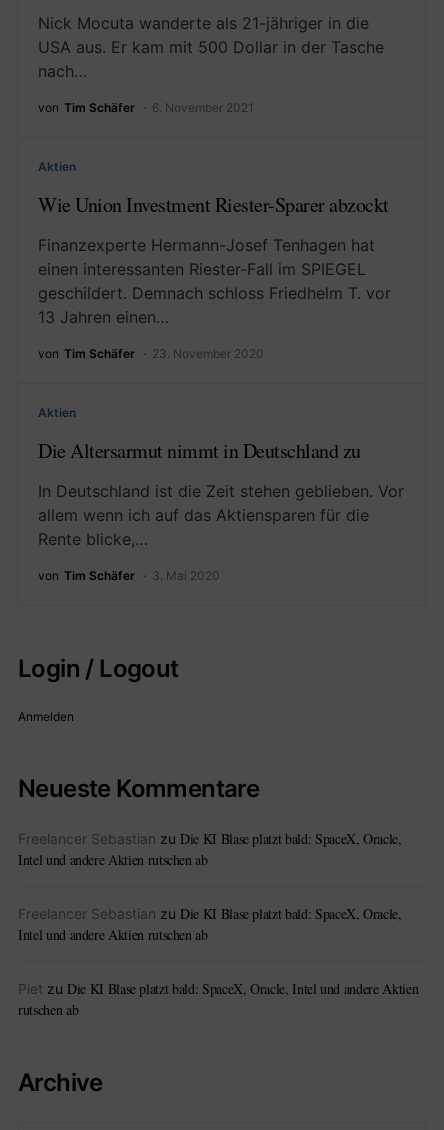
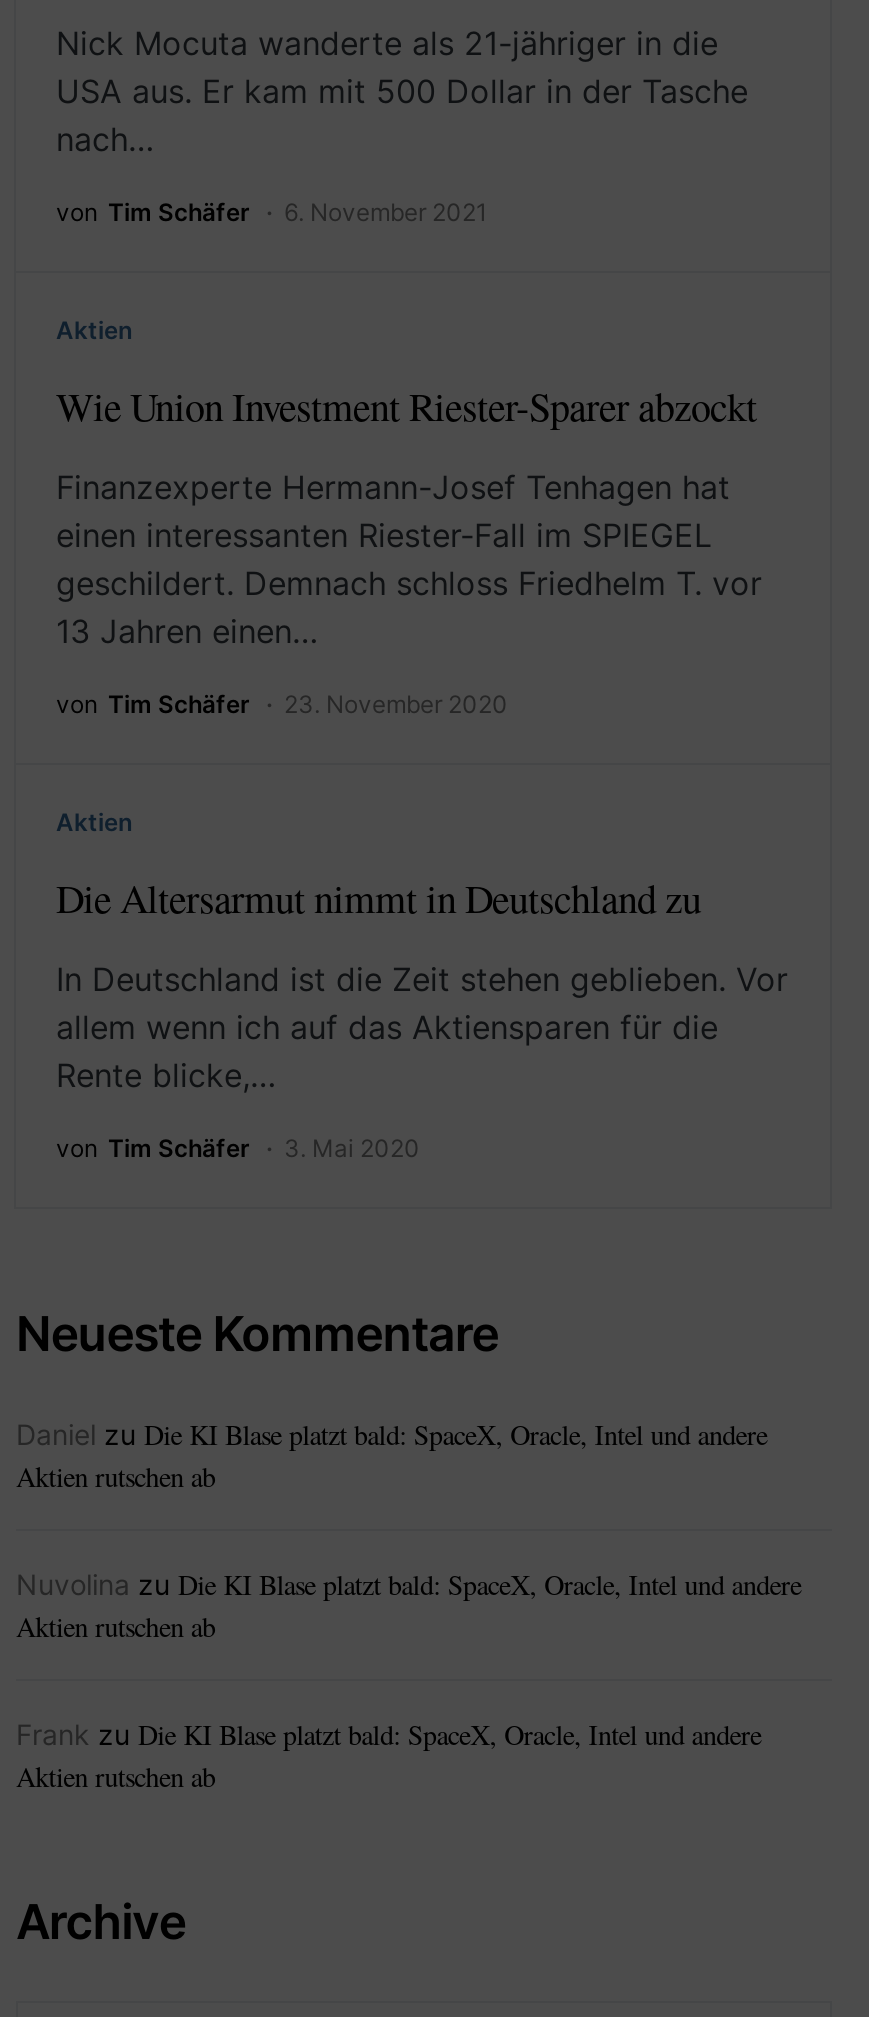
- Login / Logout
- Anmelden

- Freelancer Sebastian zu Die KI Blase platzt bald: SpaceX, Oracle,
- Intel und andere Aktien rutschen ab
+ Daniel zu Die KI Blase platzt bald: SpaceX, Oracle, Intel und andere
+ Aktien rutschen ab

- Freelancer Sebastian zu Die KI Blase platzt bald: SpaceX, Oracle,
- Intel und andere Aktien rutschen ab
+ Nuvolina zu Die KI Blase platzt bald: SpaceX, Oracle, Intel und andere
+ Aktien rutschen ab

- Piet zu Die KI Blase platzt bald: SpaceX, Oracle, Intel und andere Aktien
- rutschen ab
+ Frank zu Die KI Blase platzt bald: SpaceX, Oracle, Intel und andere
+ Aktien rutschen ab
